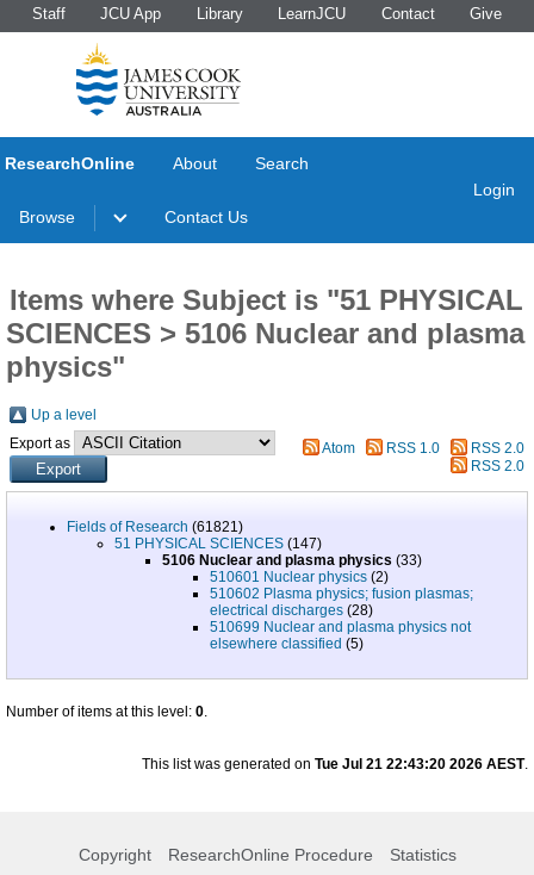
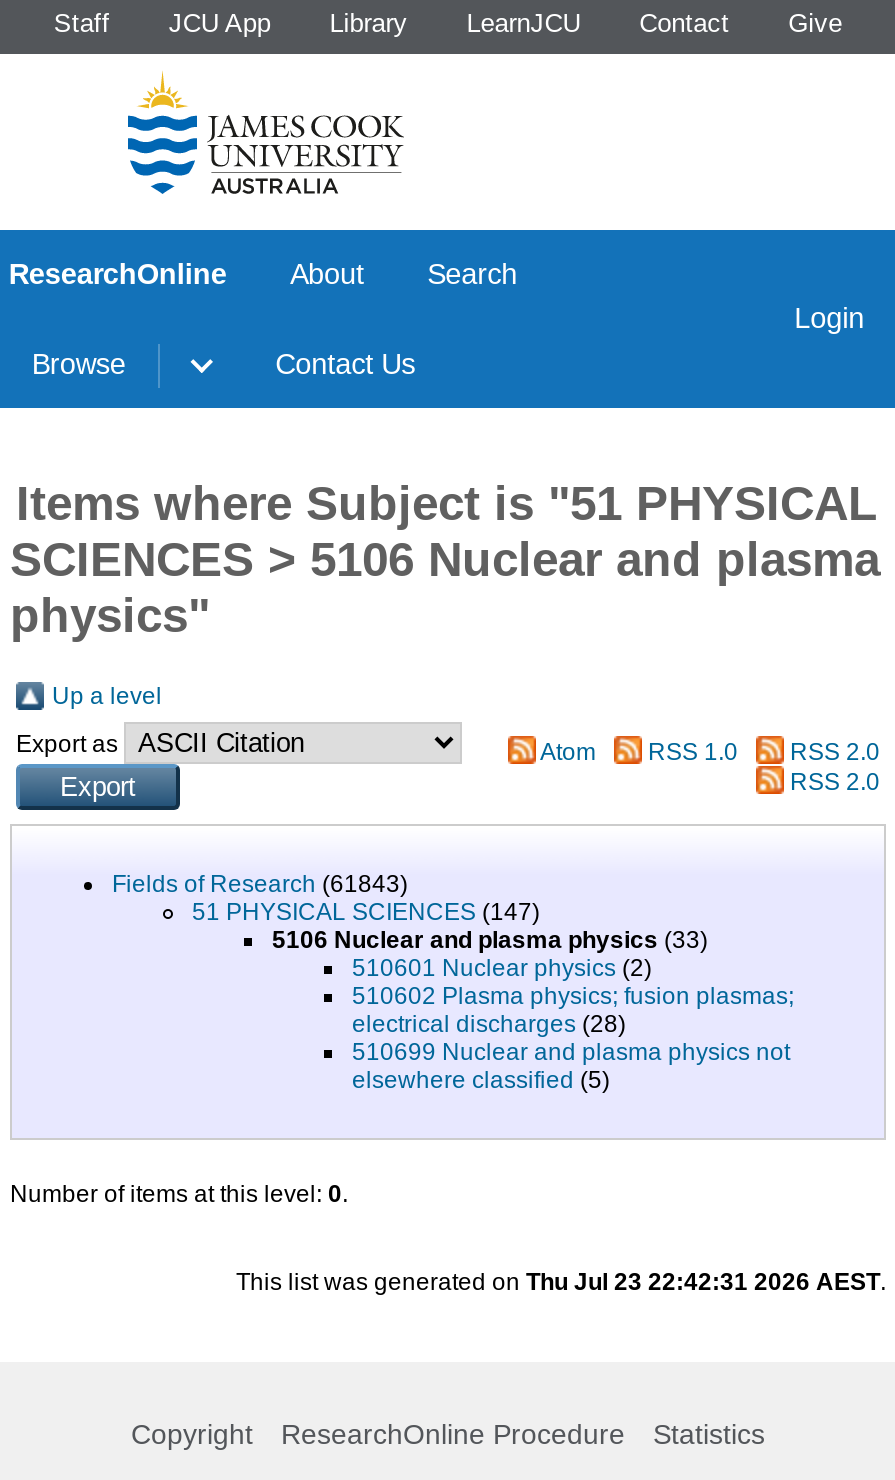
- Fields of Research (61821)
+ Fields of Research (61843)

- This list was generated on Tue Jul 21 22:43:20 2026 AEST.
+ This list was generated on Thu Jul 23 22:42:31 2026 AEST.
